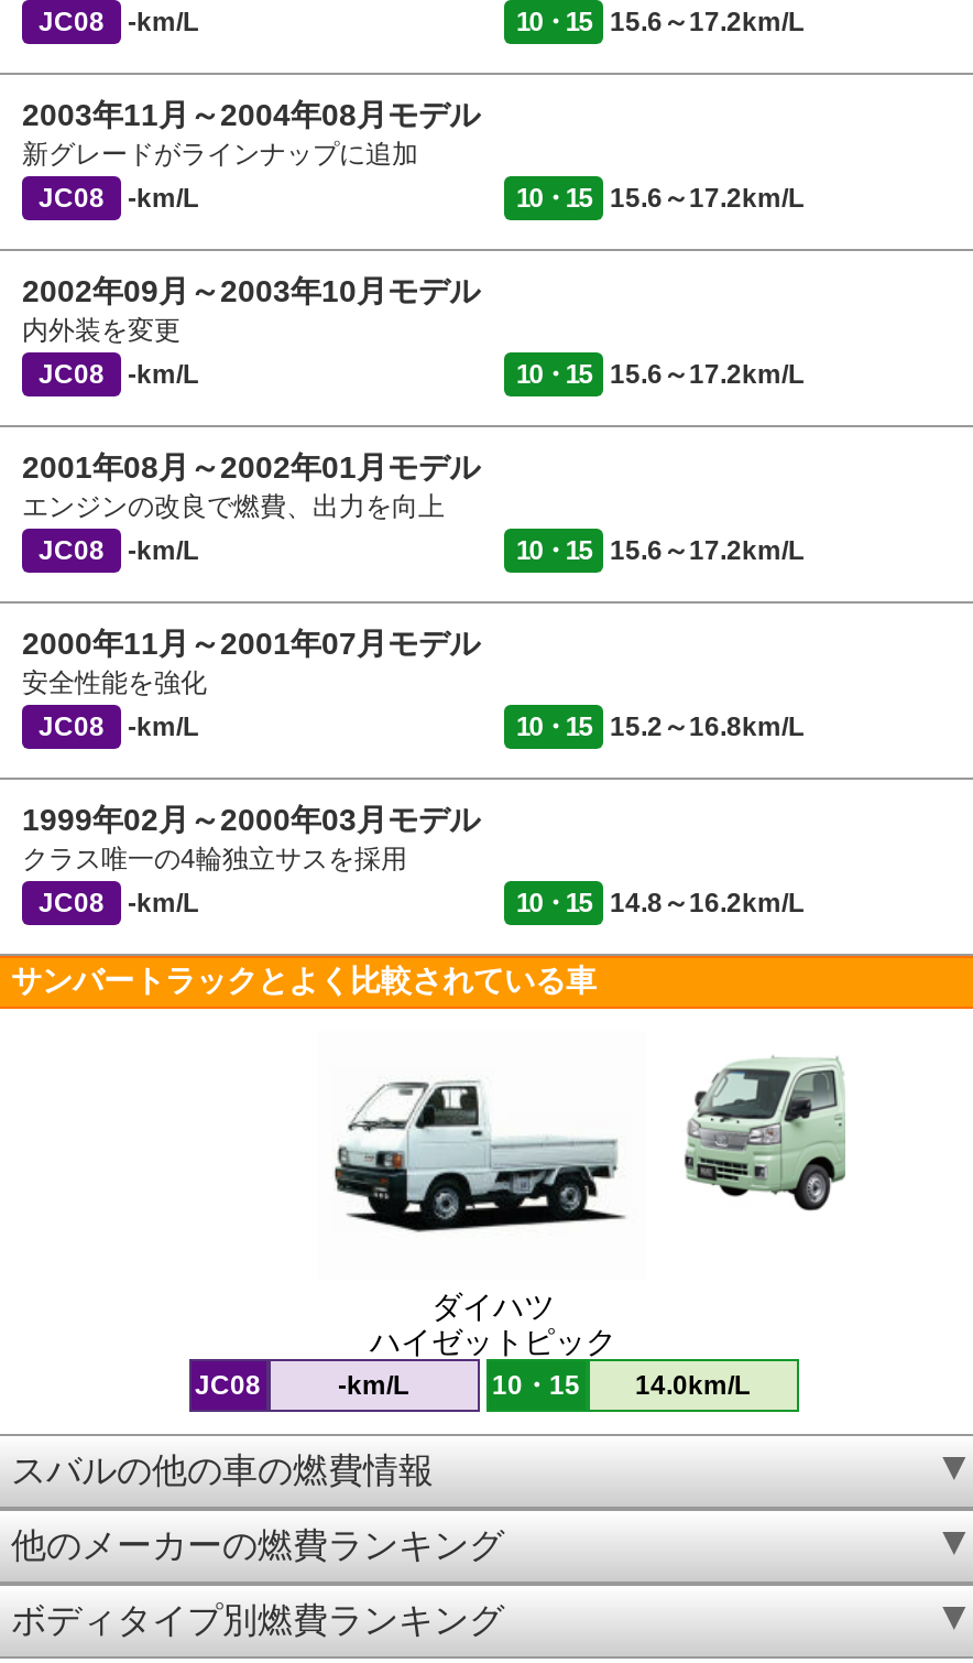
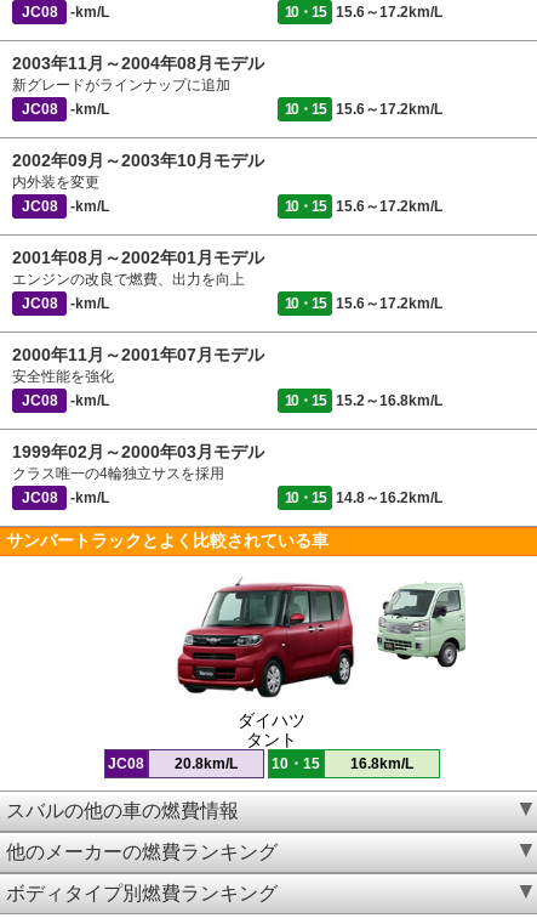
- [image]
- ハイゼットピック
+ [image]
+ タント

- -km/L
+ 20.8km/L

- 14.0km/L
+ 16.8km/L
